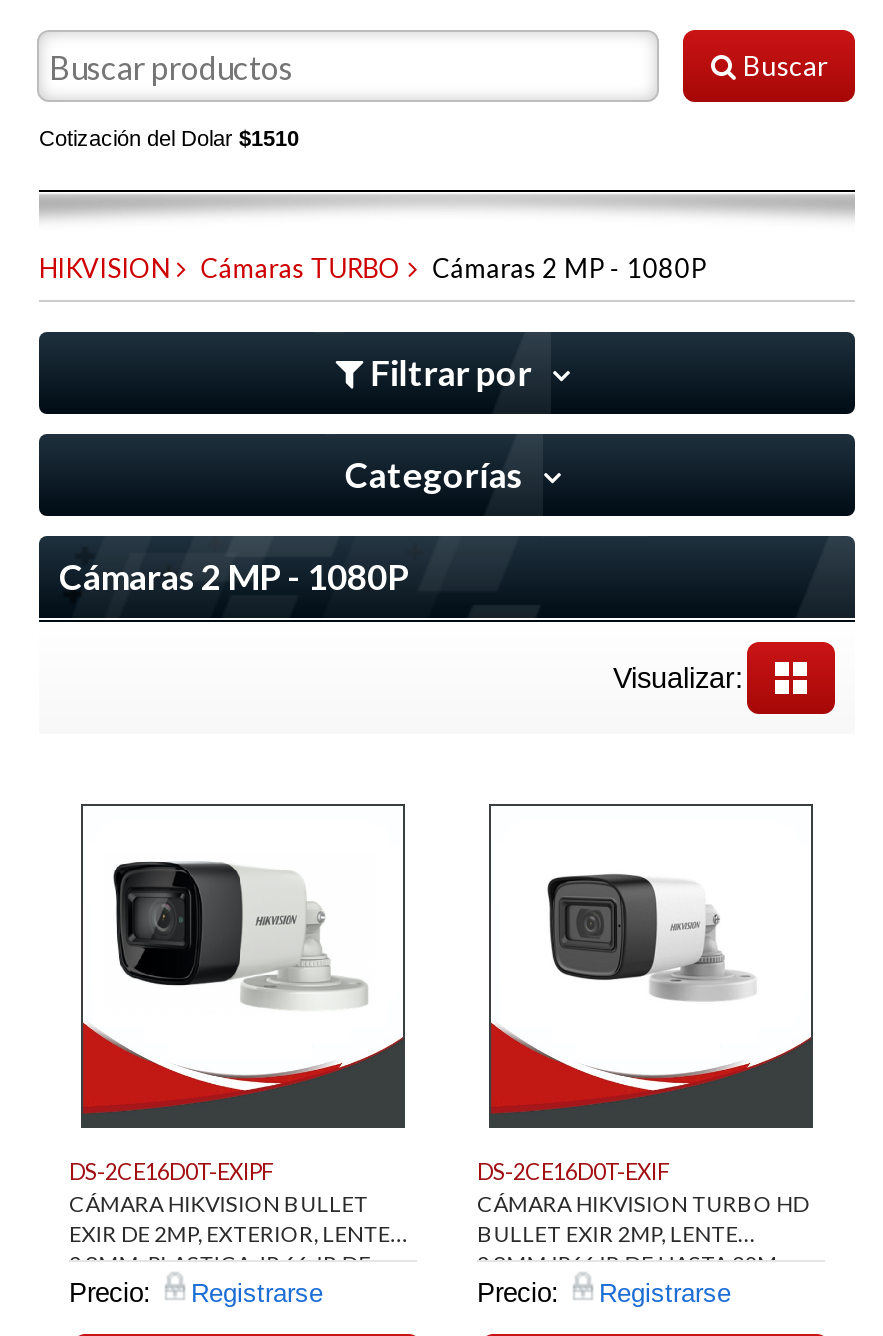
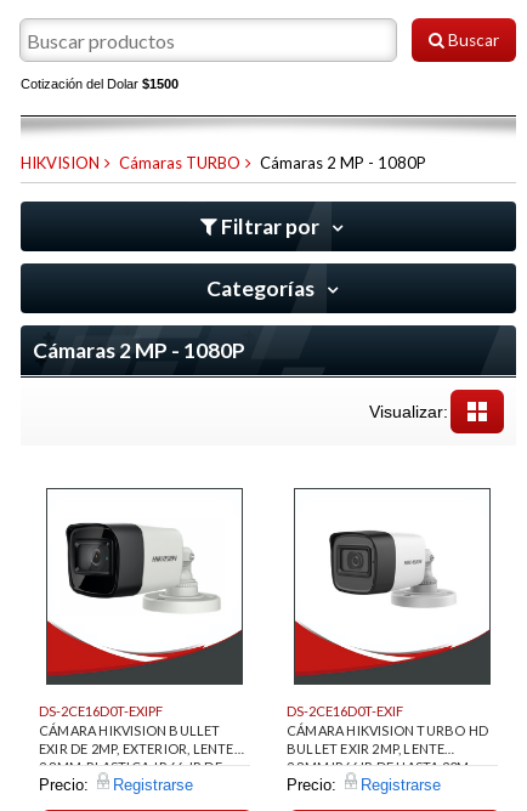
- Cotización del Dolar $1510
+ Cotización del Dolar $1500
